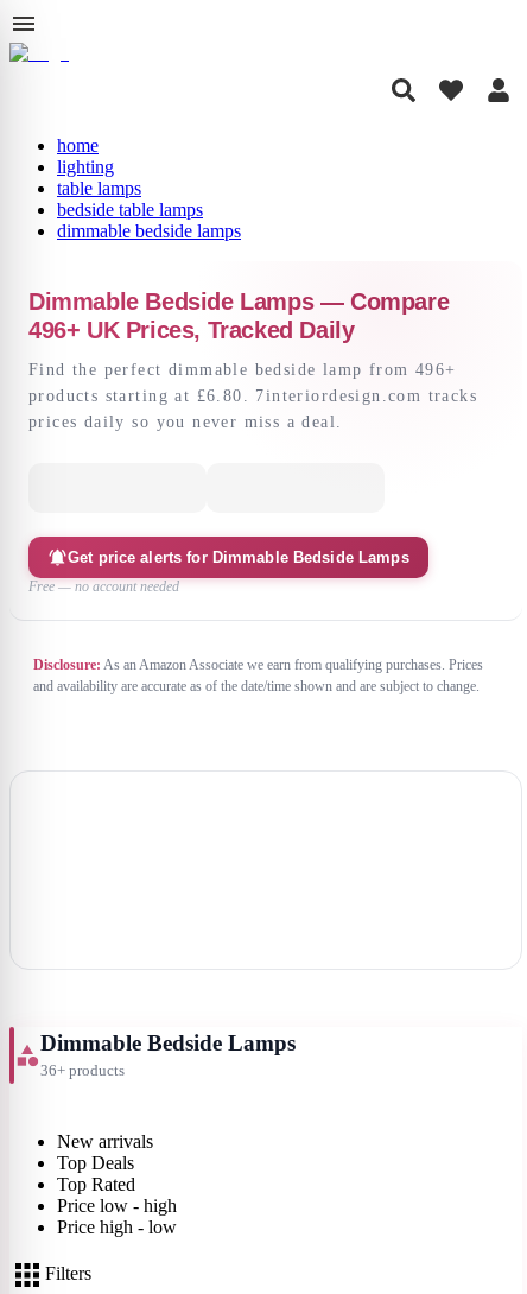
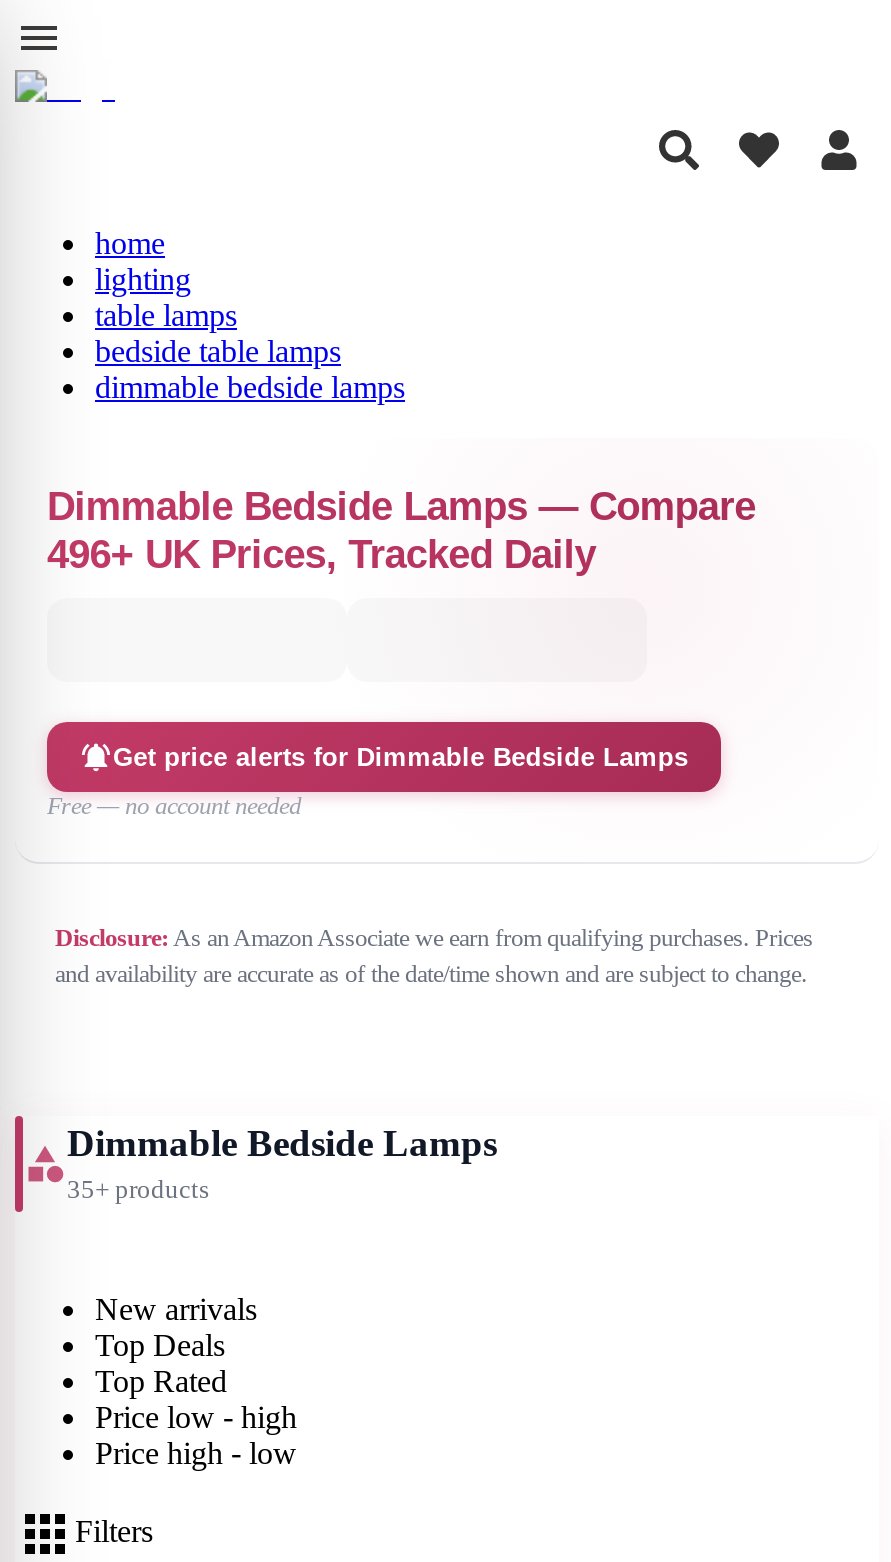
- Find the perfect dimmable bedside lamp from 496+
- products starting at £6.80. 7interiordesign.com tracks
- prices daily so you never miss a deal.

- 36+ products
+ 35+ products
